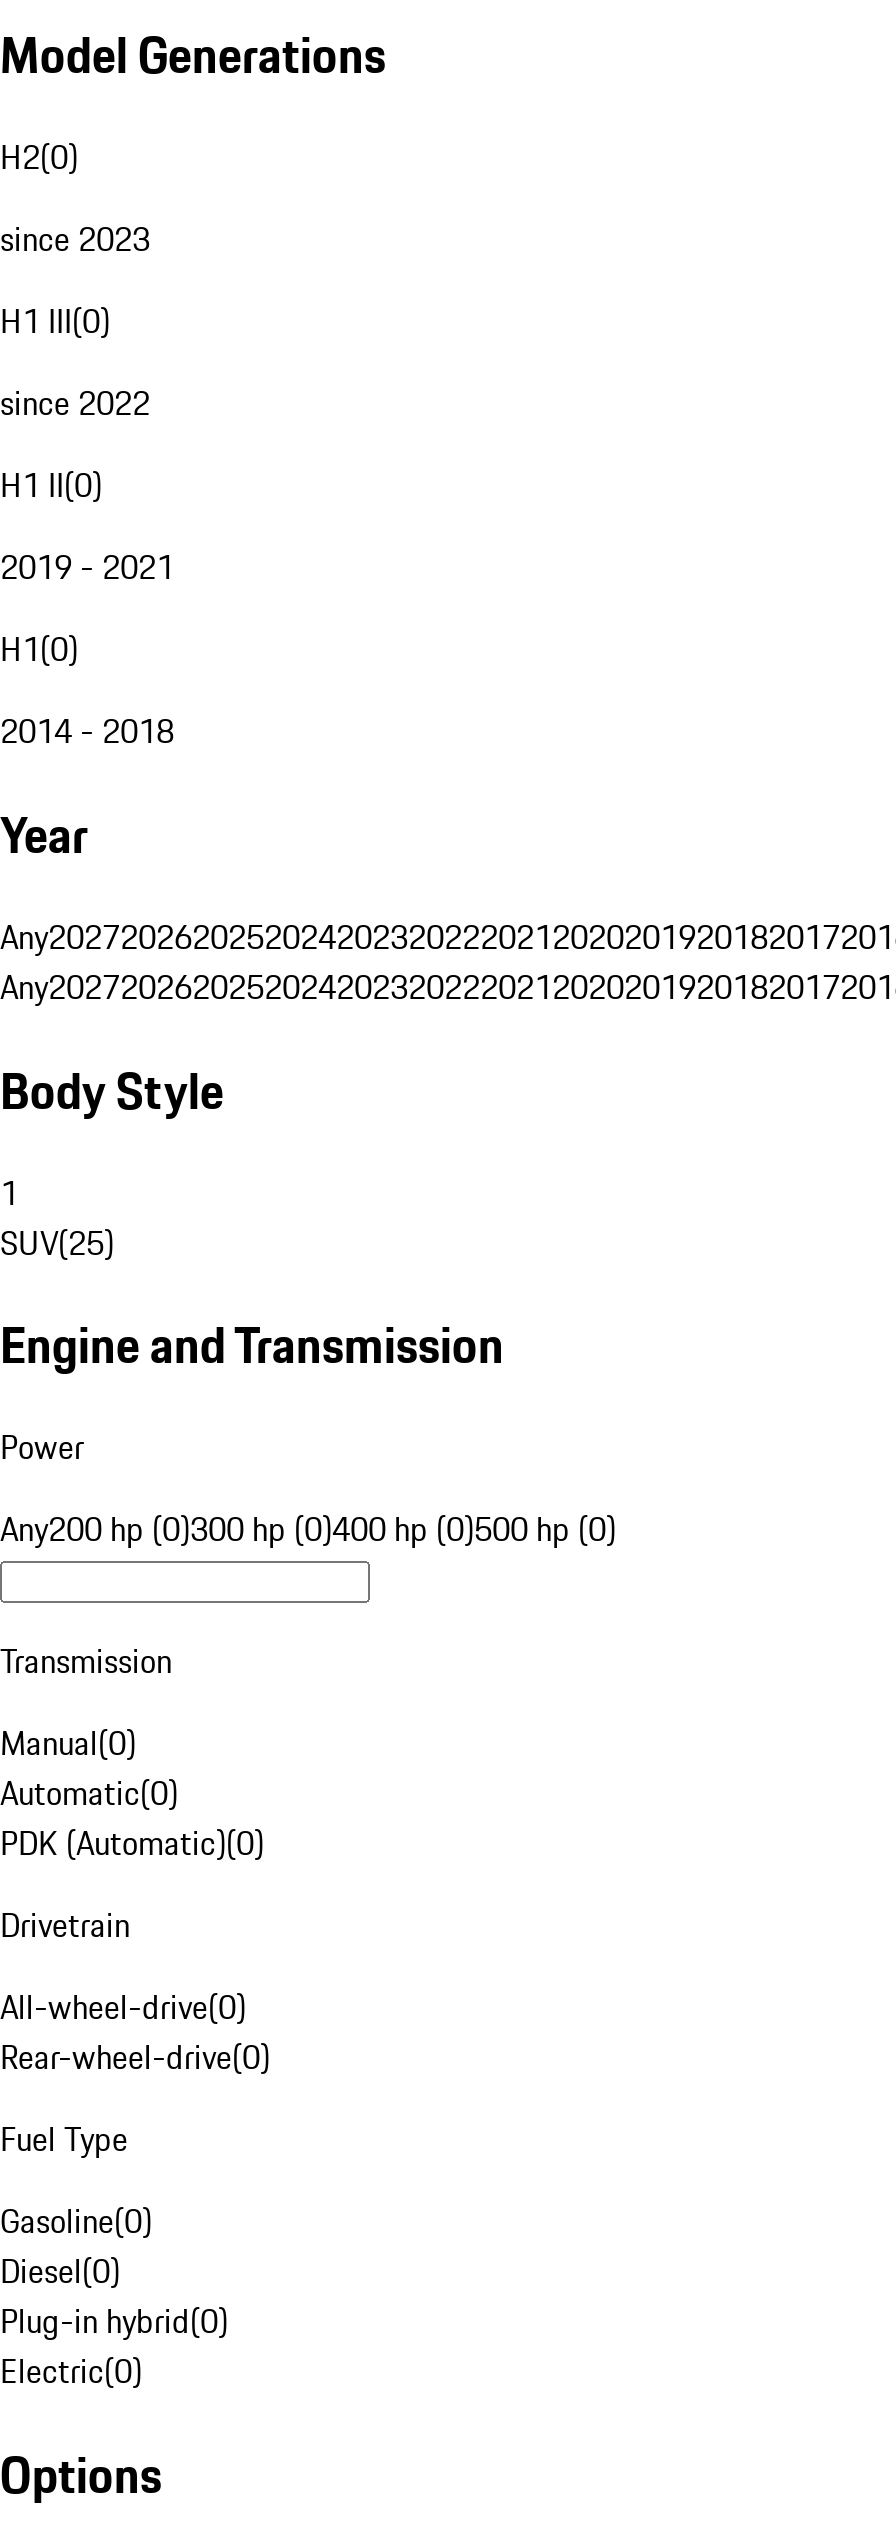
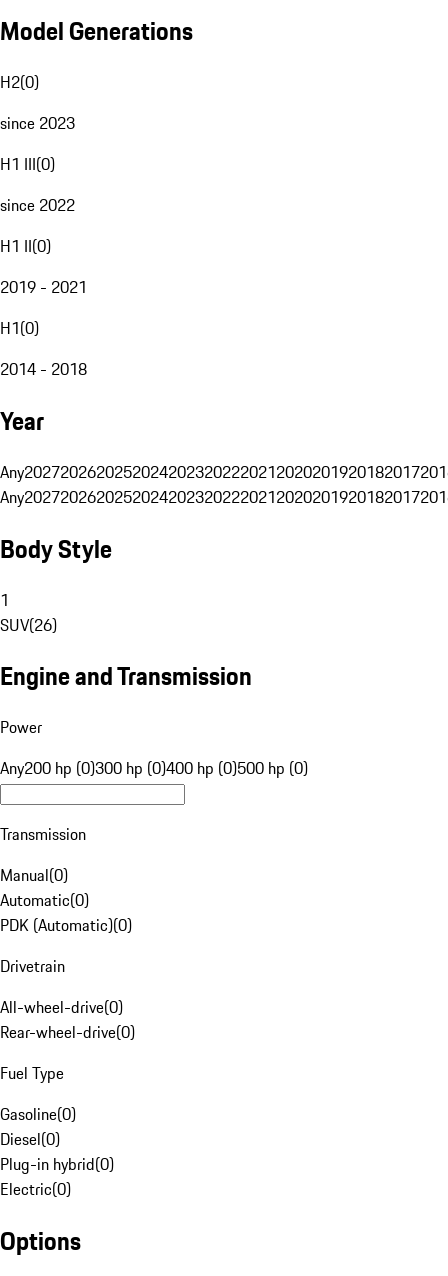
- SUV(25)
+ SUV(26)
